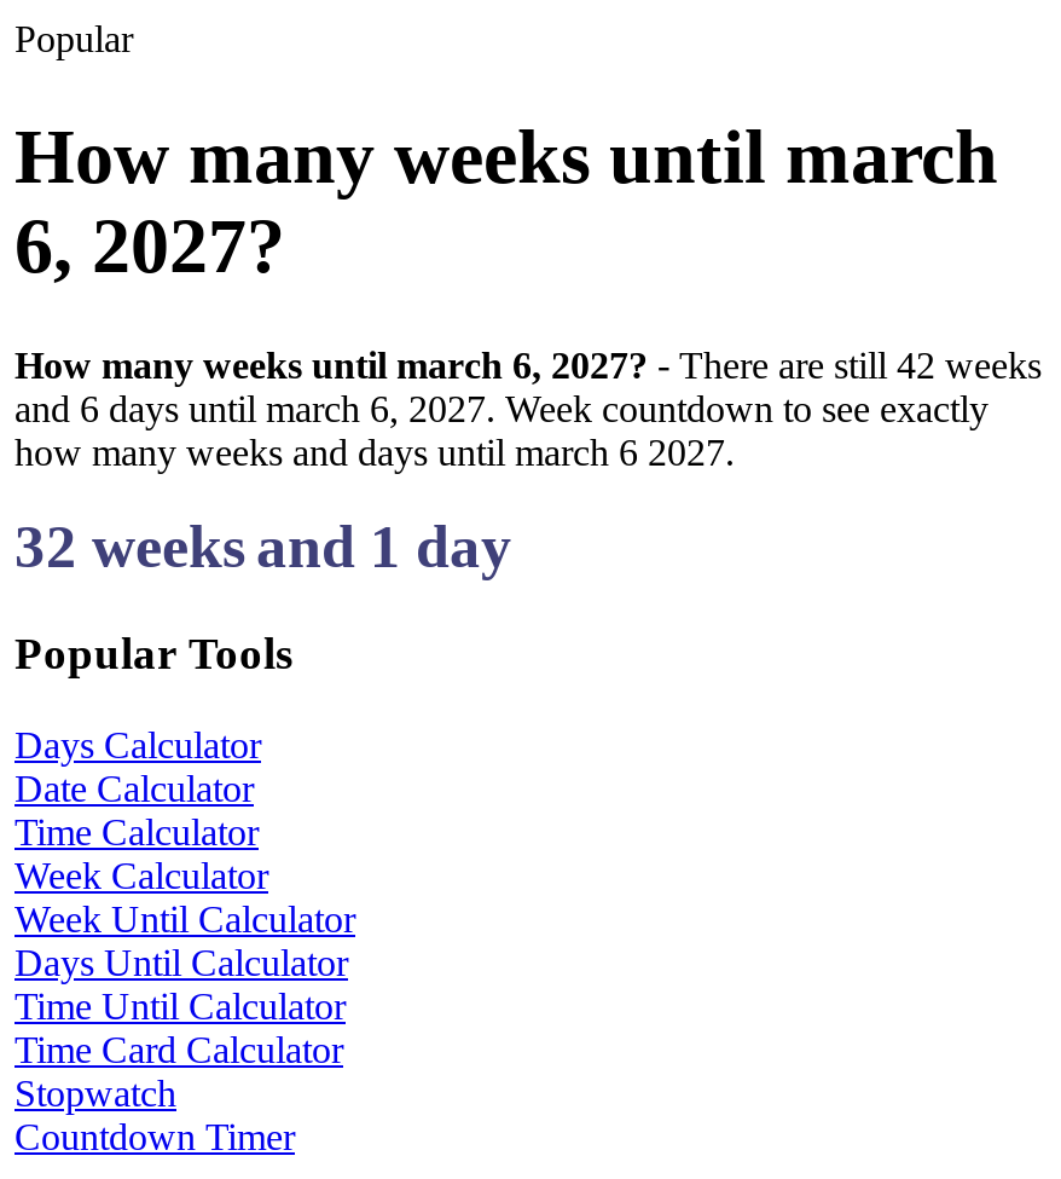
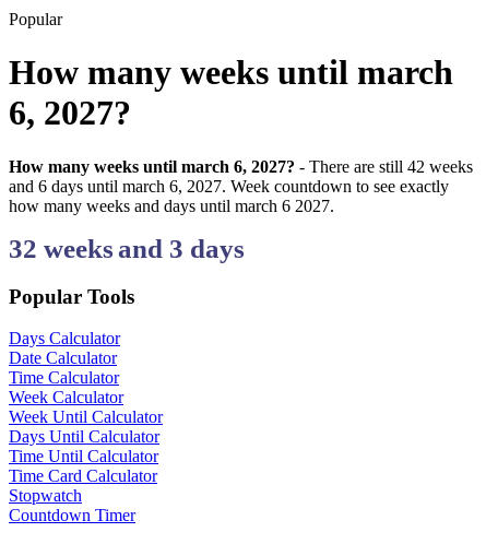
- 32 weeks and 1 day
+ 32 weeks and 3 days
